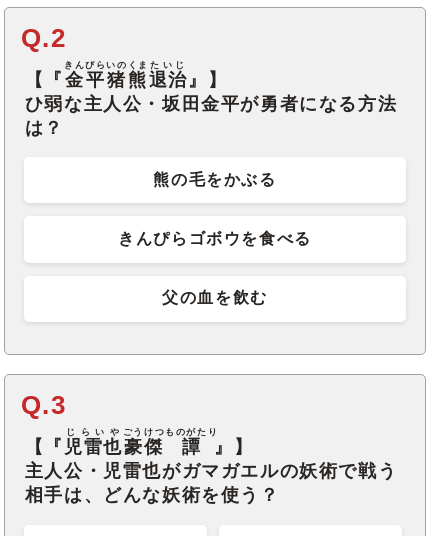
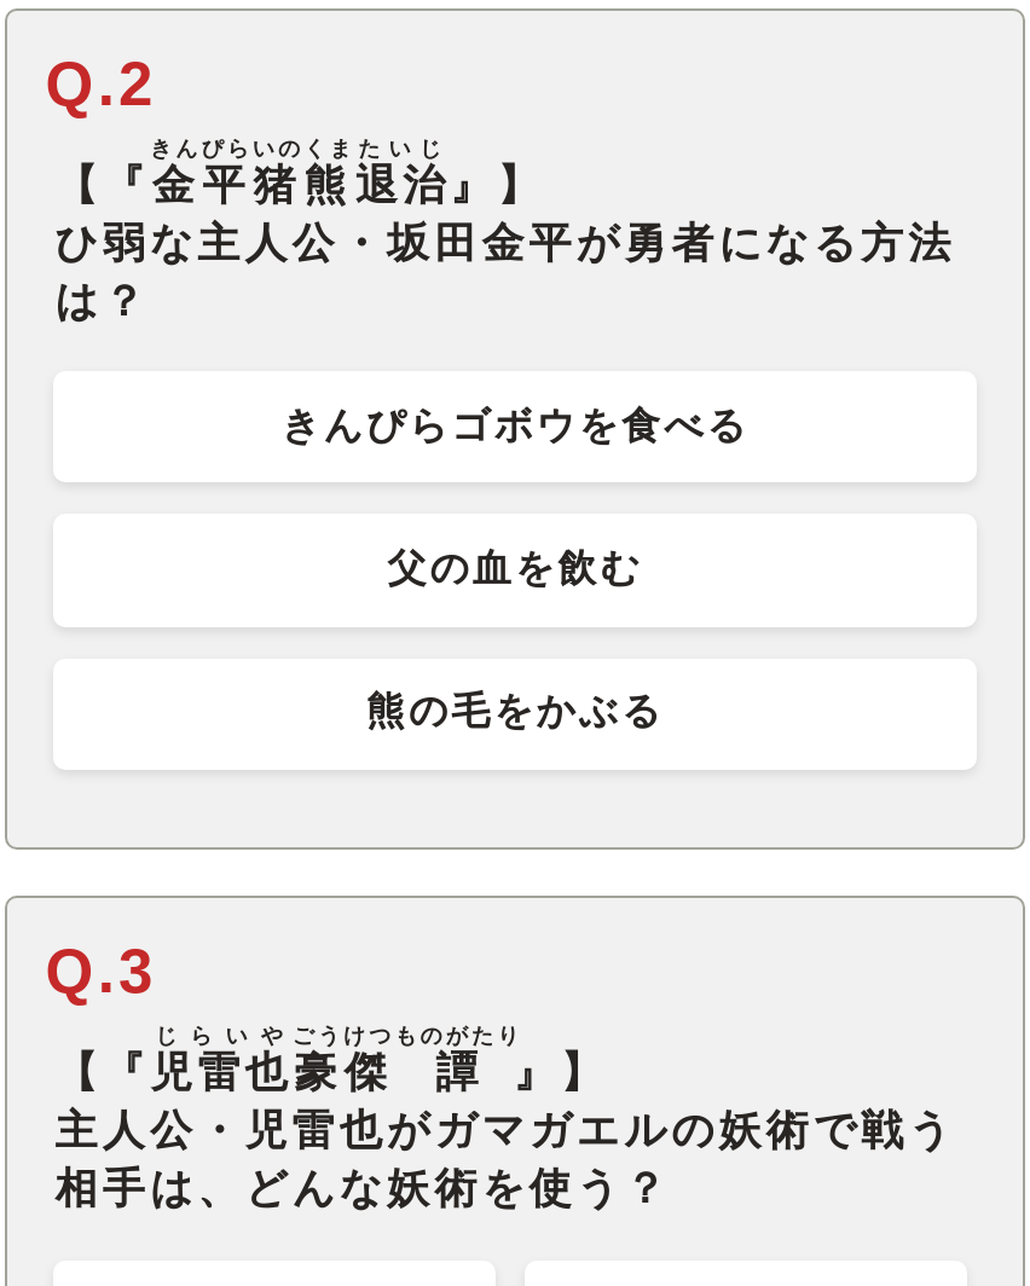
moved down: 熊の毛をかぶる

moved up: きんぴらゴボウを食べる | 父の血を飲む
